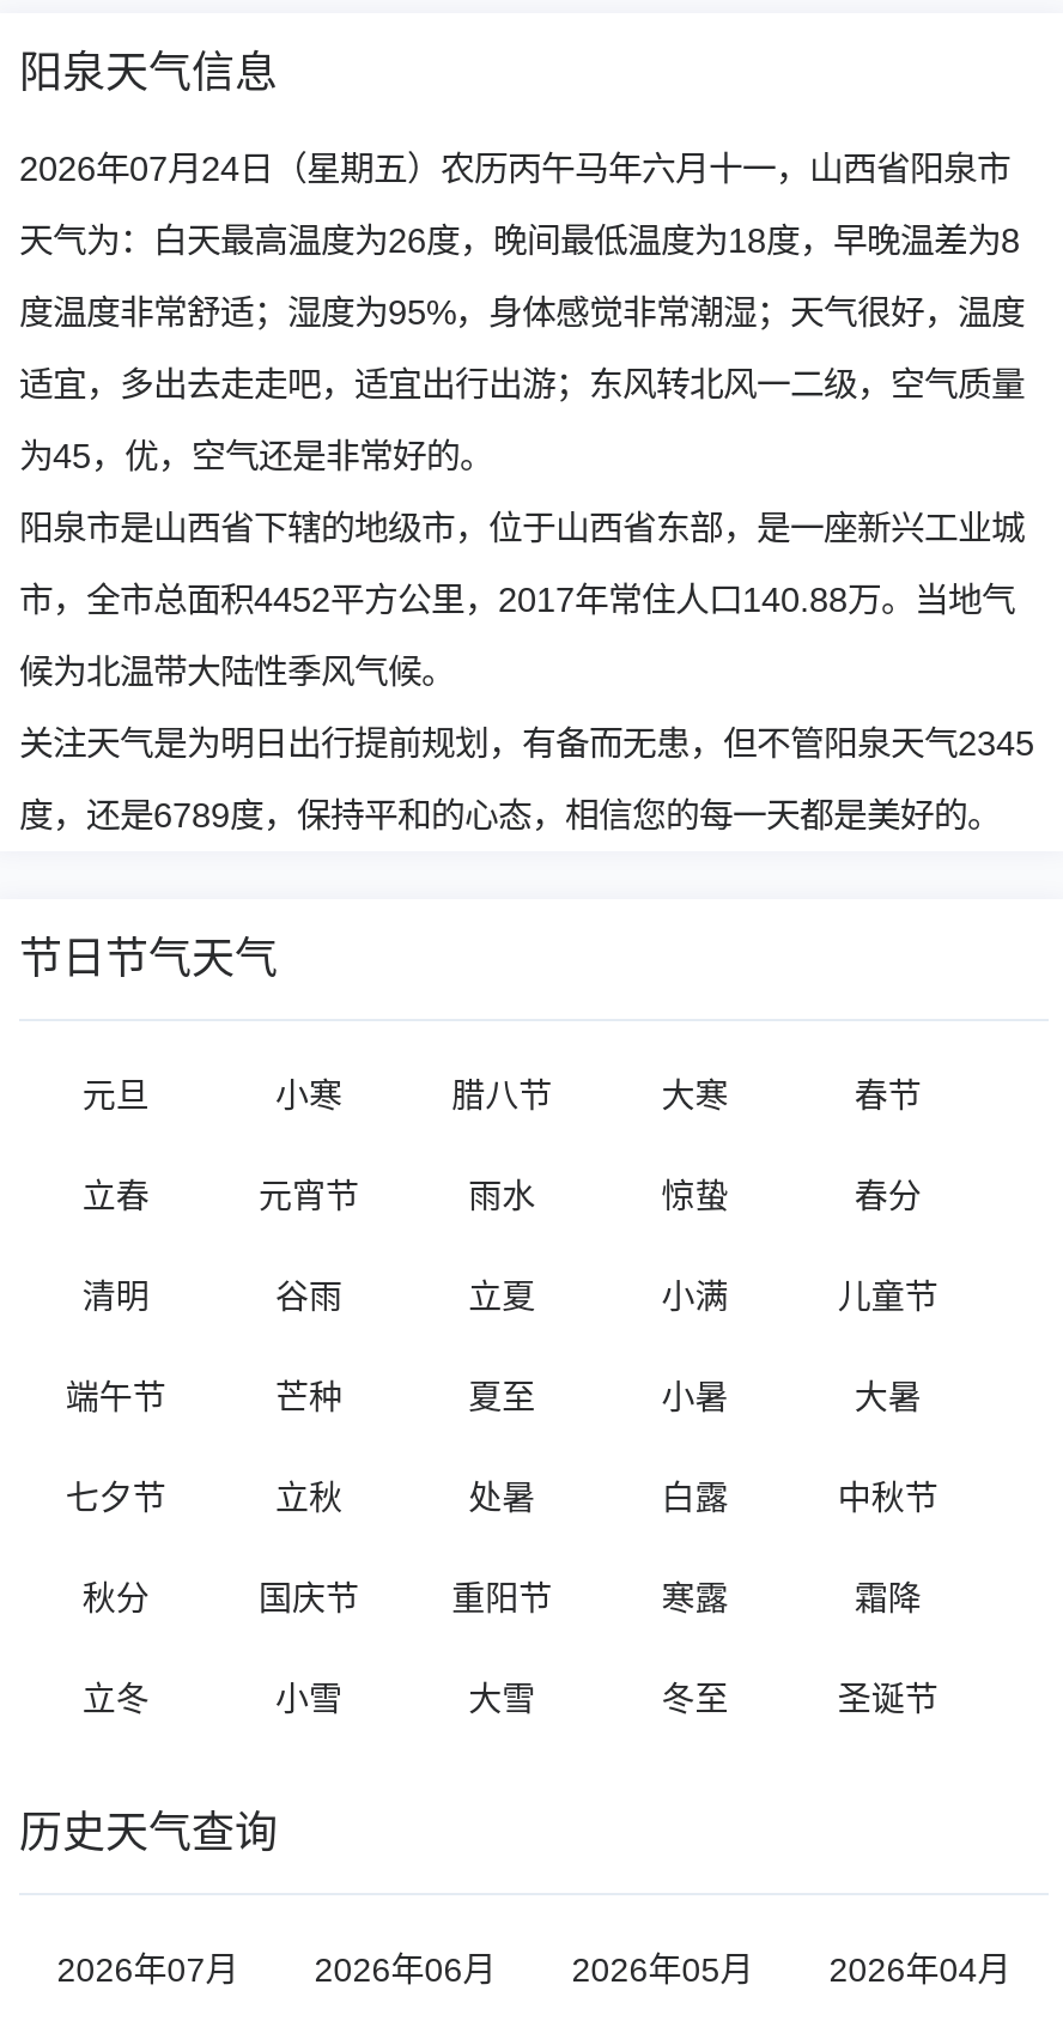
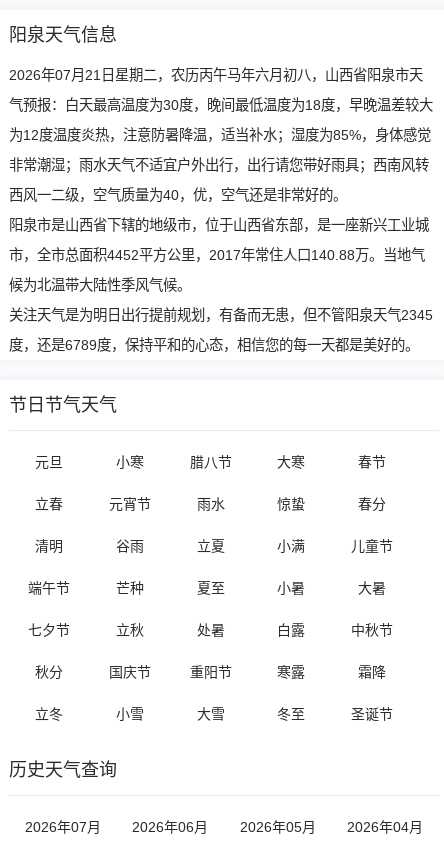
- 2026年07月24日（星期五）农历丙午马年六月十一，山西省阳泉市
+ 2026年07月21日星期二，农历丙午马年六月初八，山西省阳泉市天

- 天气为：白天最高温度为26度，晚间最低温度为18度，早晚温差为8
+ 气预报：白天最高温度为30度，晚间最低温度为18度，早晚温差较大

- 度温度非常舒适；湿度为95%，身体感觉非常潮湿；天气很好，温度
+ 为12度温度炎热，注意防暑降温，适当补水；湿度为85%，身体感觉

- 适宜，多出去走走吧，适宜出行出游；东风转北风一二级，空气质量
+ 非常潮湿；雨水天气不适宜户外出行，出行请您带好雨具；西南风转

- 为45，优，空气还是非常好的。
+ 西风一二级，空气质量为40，优，空气还是非常好的。
